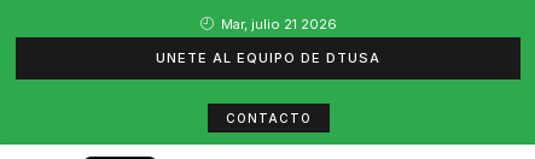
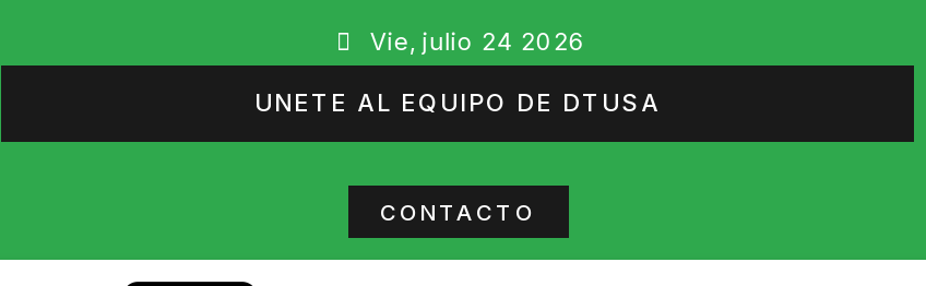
- Mar, julio 21 2026
+ Vie, julio 24 2026
